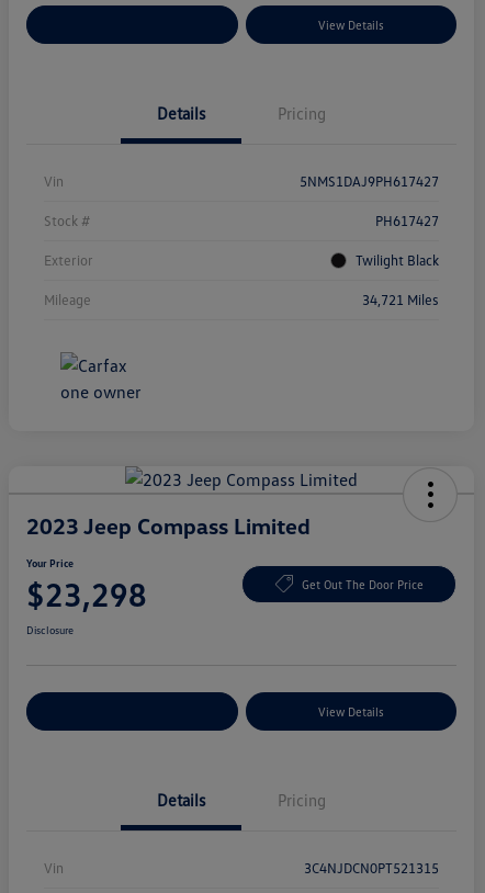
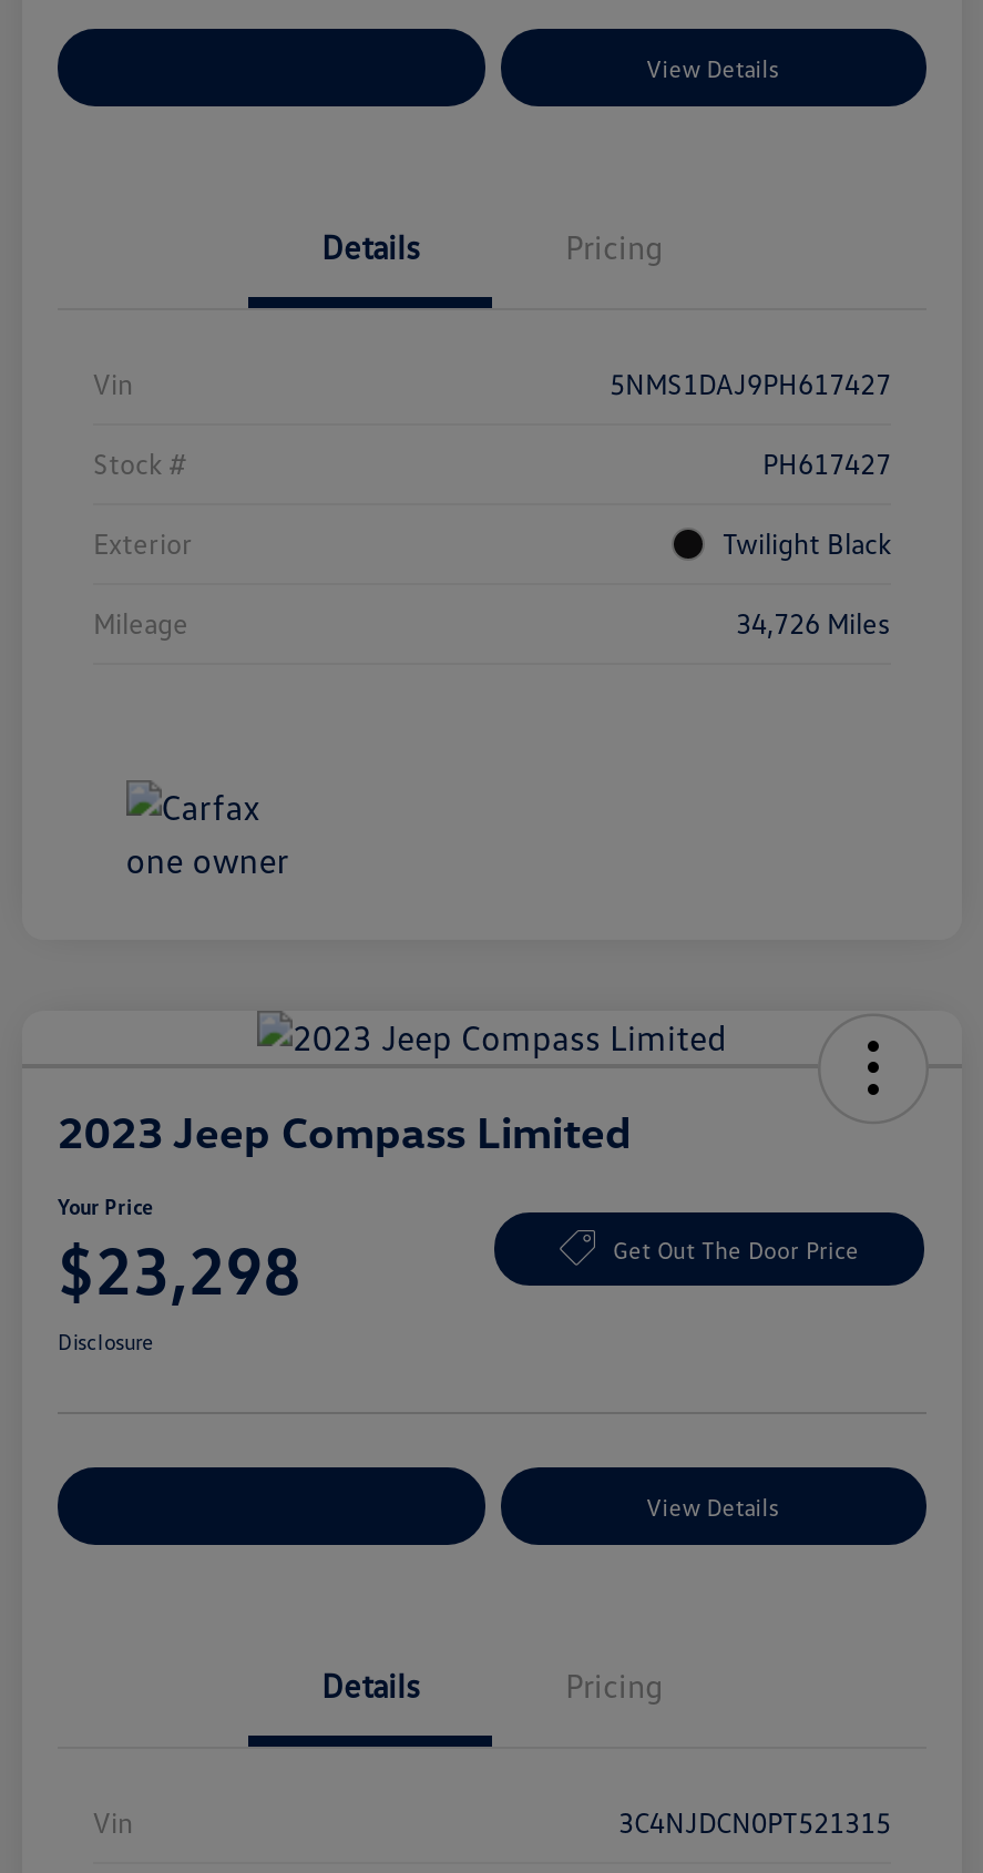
- 34,721 Miles
+ 34,726 Miles
